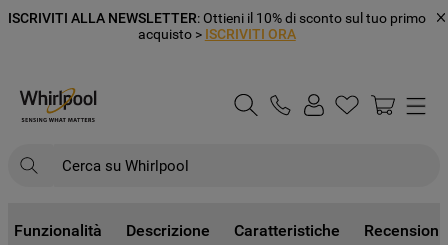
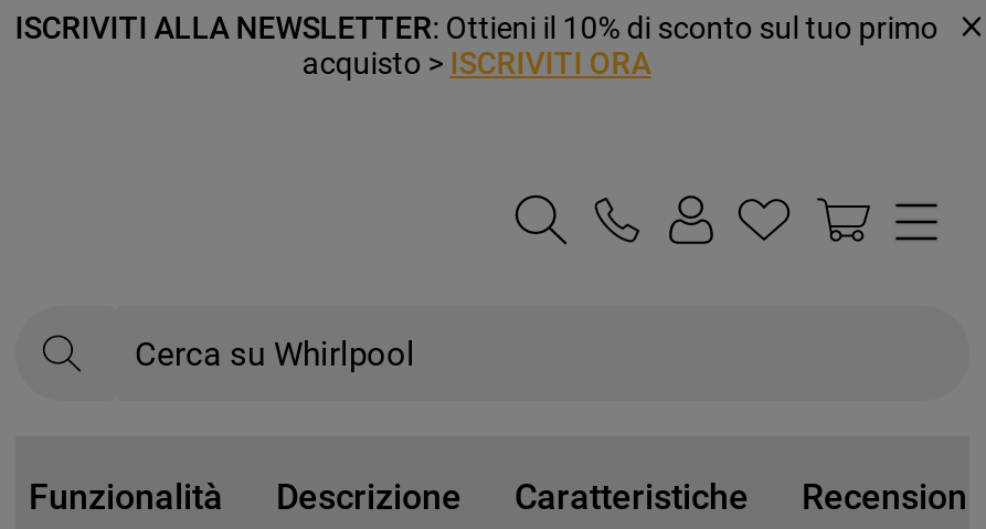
- [image]
